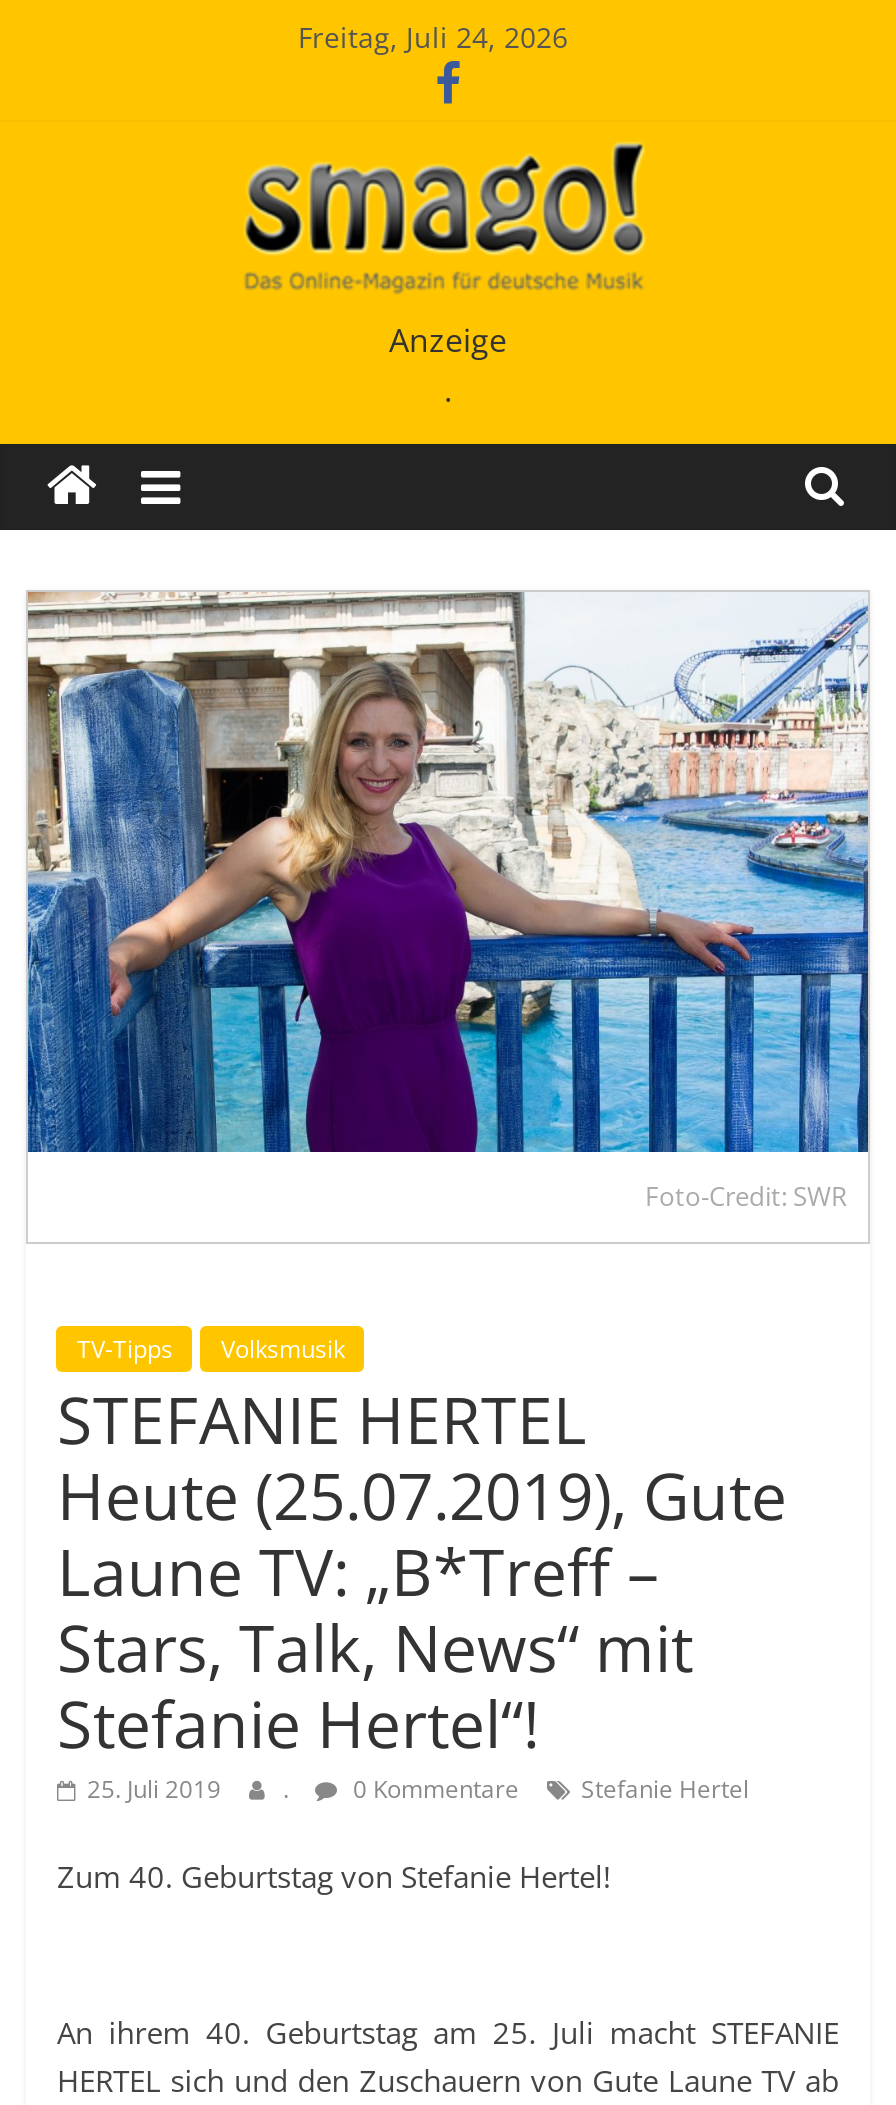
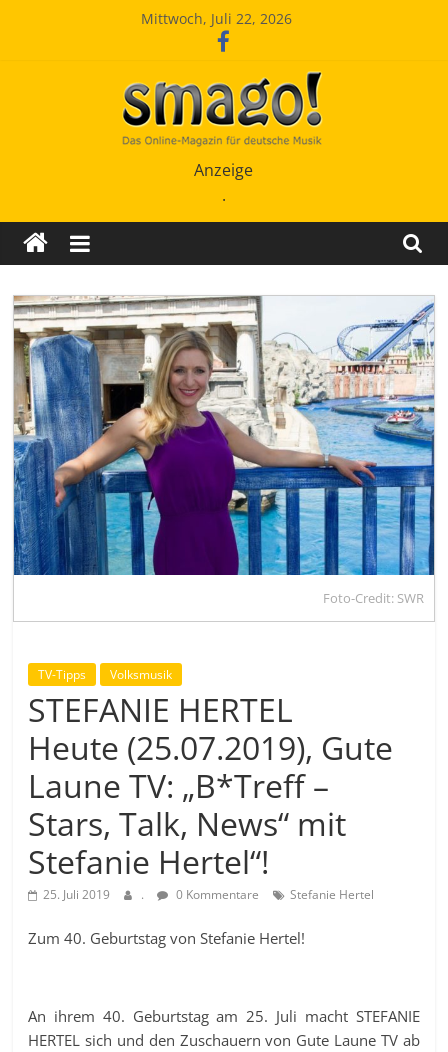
- Freitag, Juli 24, 2026
+ Mittwoch, Juli 22, 2026
